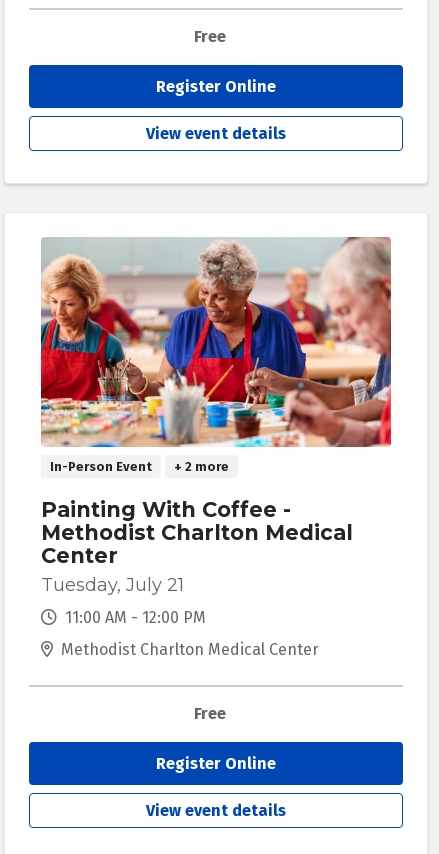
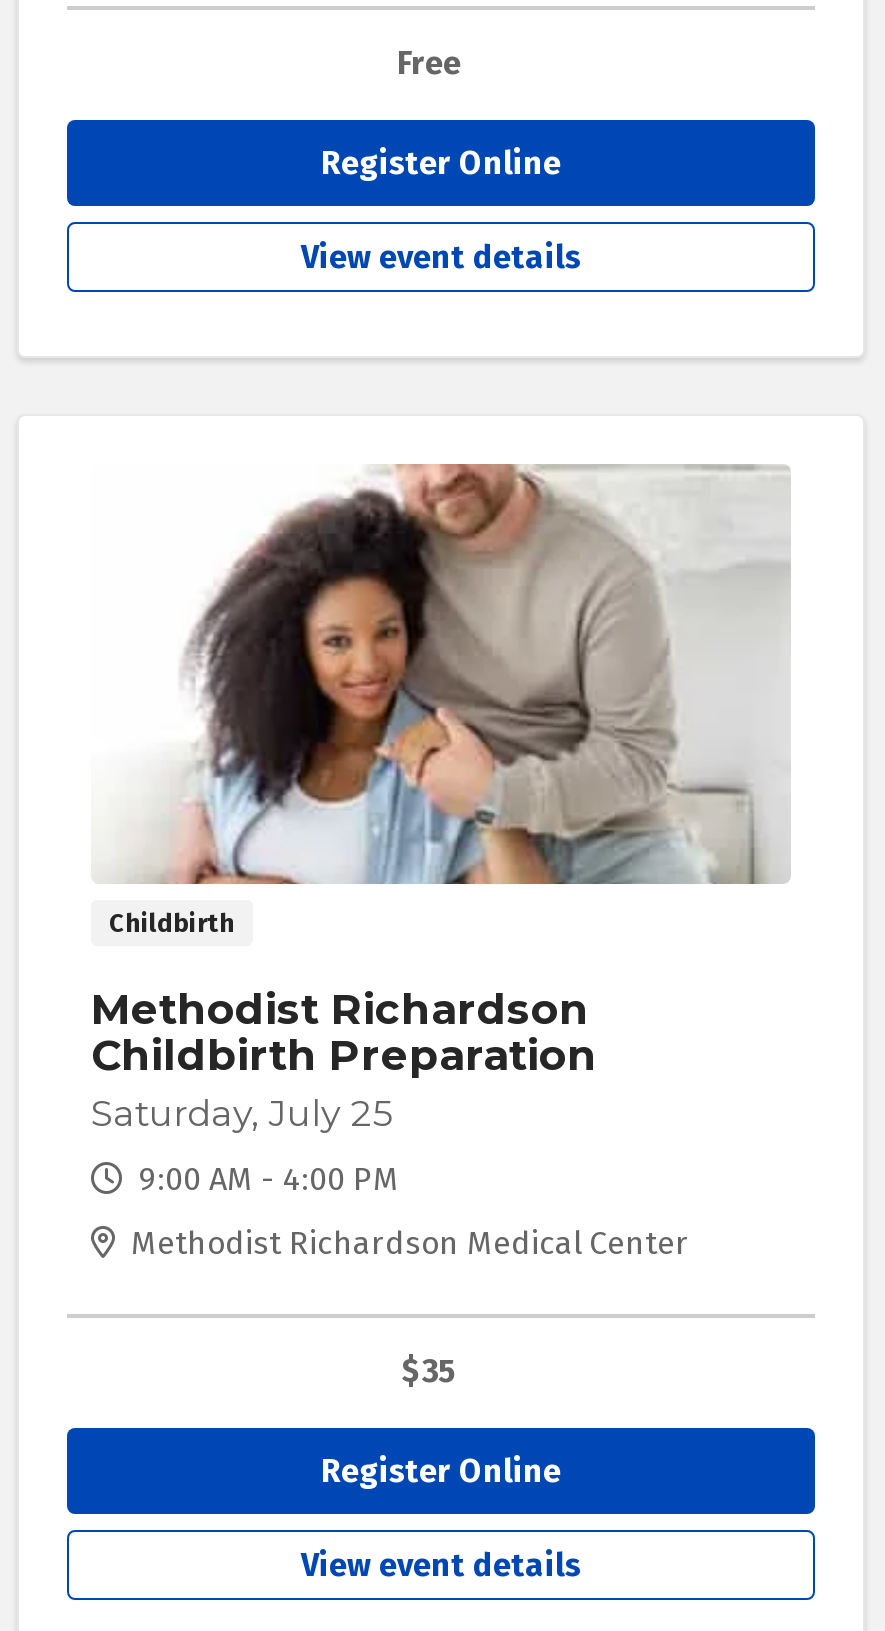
- [image]
- In-Person Event
- + 2 more
+ [image]
+ Childbirth

- Painting With Coffee -
- Methodist Charlton Medical
- Center
- Tuesday, July 21
+ Methodist Richardson
+ Childbirth Preparation
+ Saturday, July 25

- 11:00 AM - 12:00 PM
+ 9:00 AM - 4:00 PM

- Methodist Charlton Medical Center
+ Methodist Richardson Medical Center

- Free
+ $35
